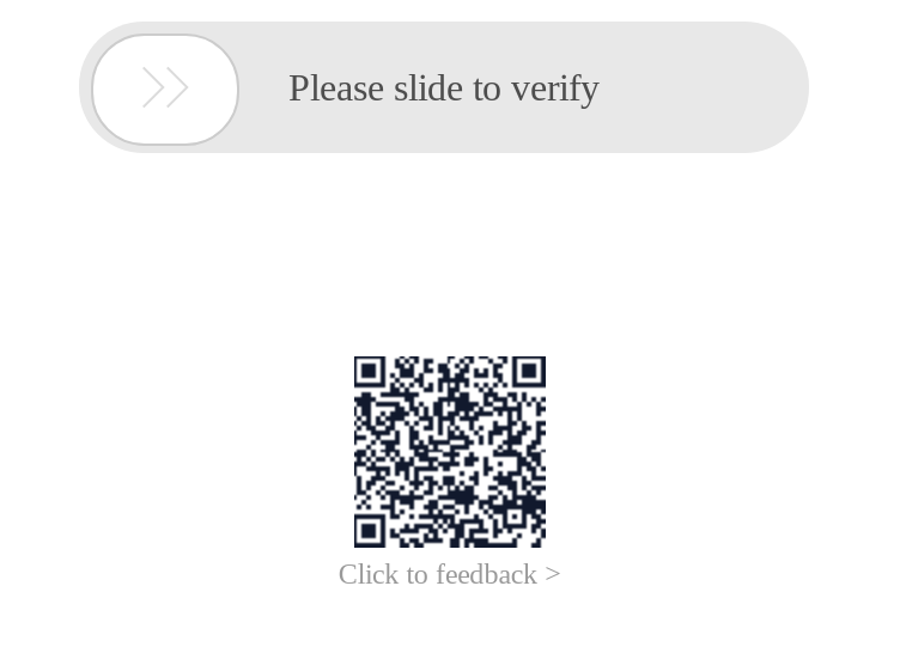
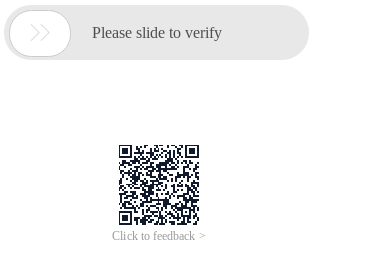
- [image]
+ [image]
